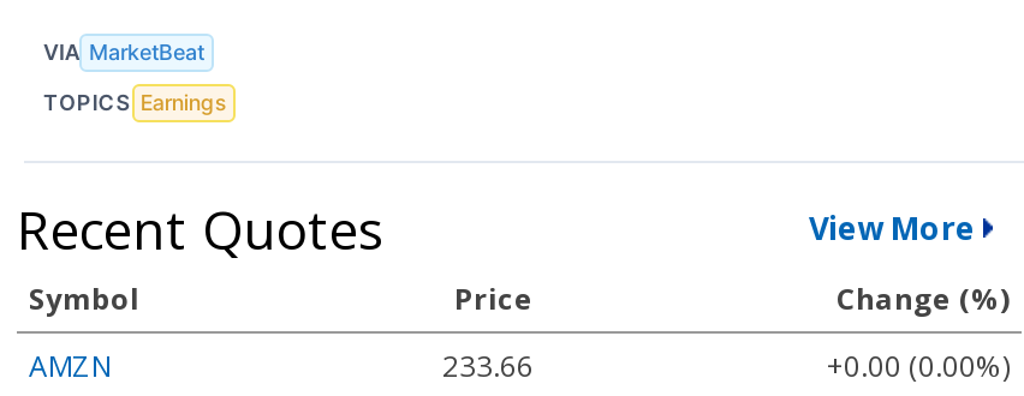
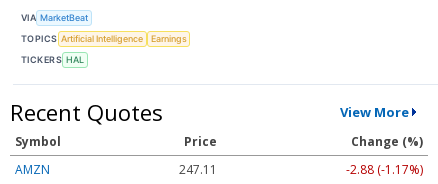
- TOPICS Earnings
+ TOPICS Artificial Intelligence
+ Earnings
+ TICKERS HAL

- 233.66
+ 247.11

- +0.00 (0.00%)
+ -2.88 (-1.17%)
